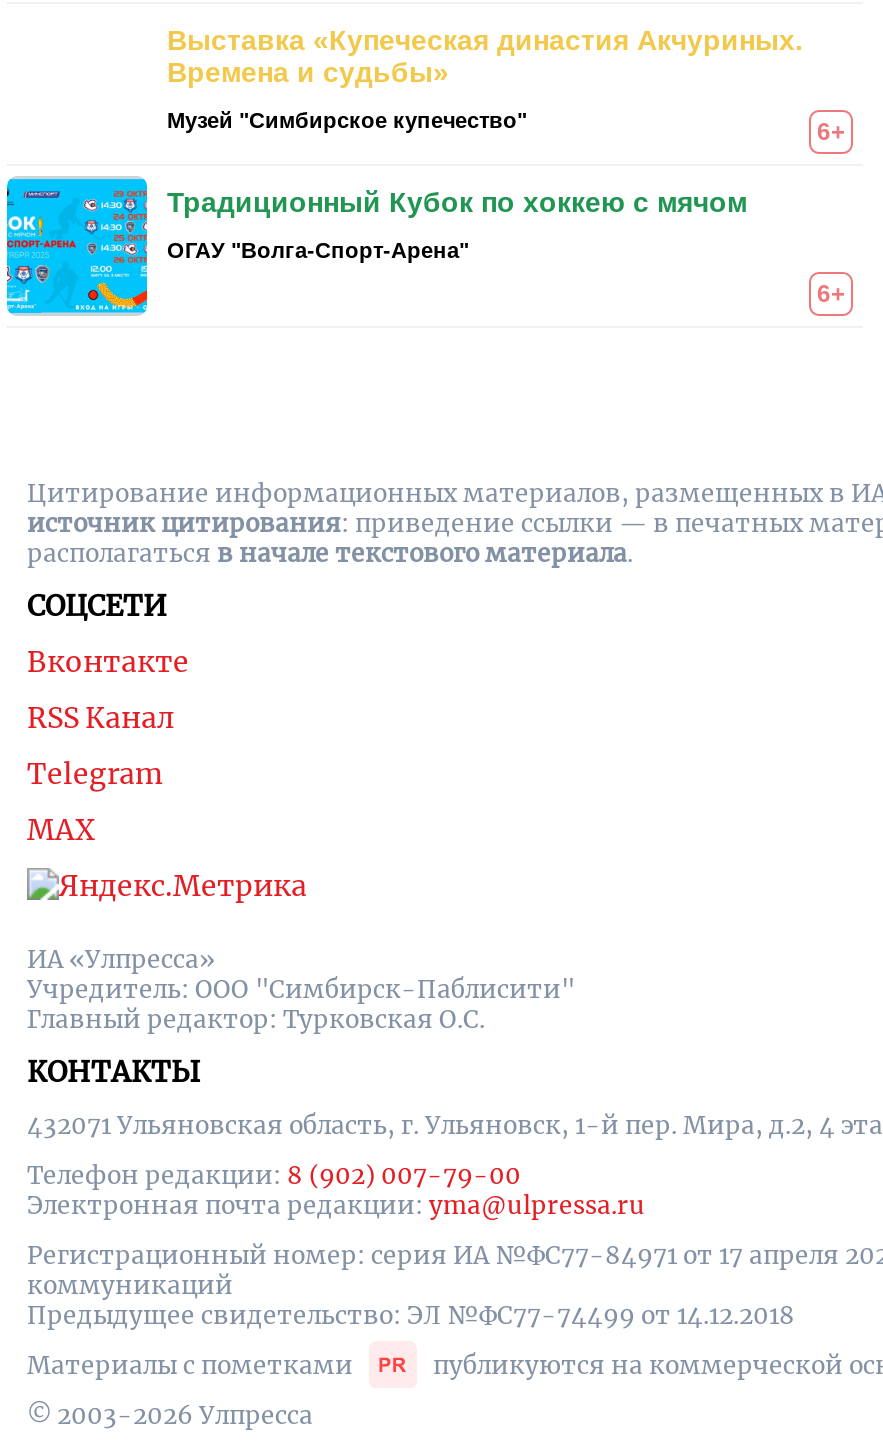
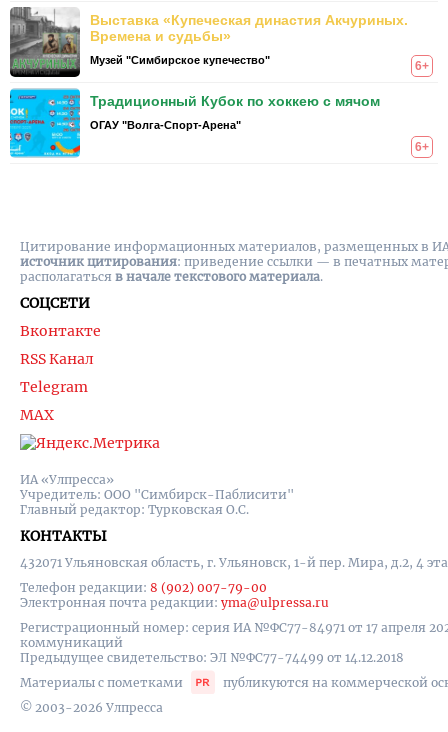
+ [image]
